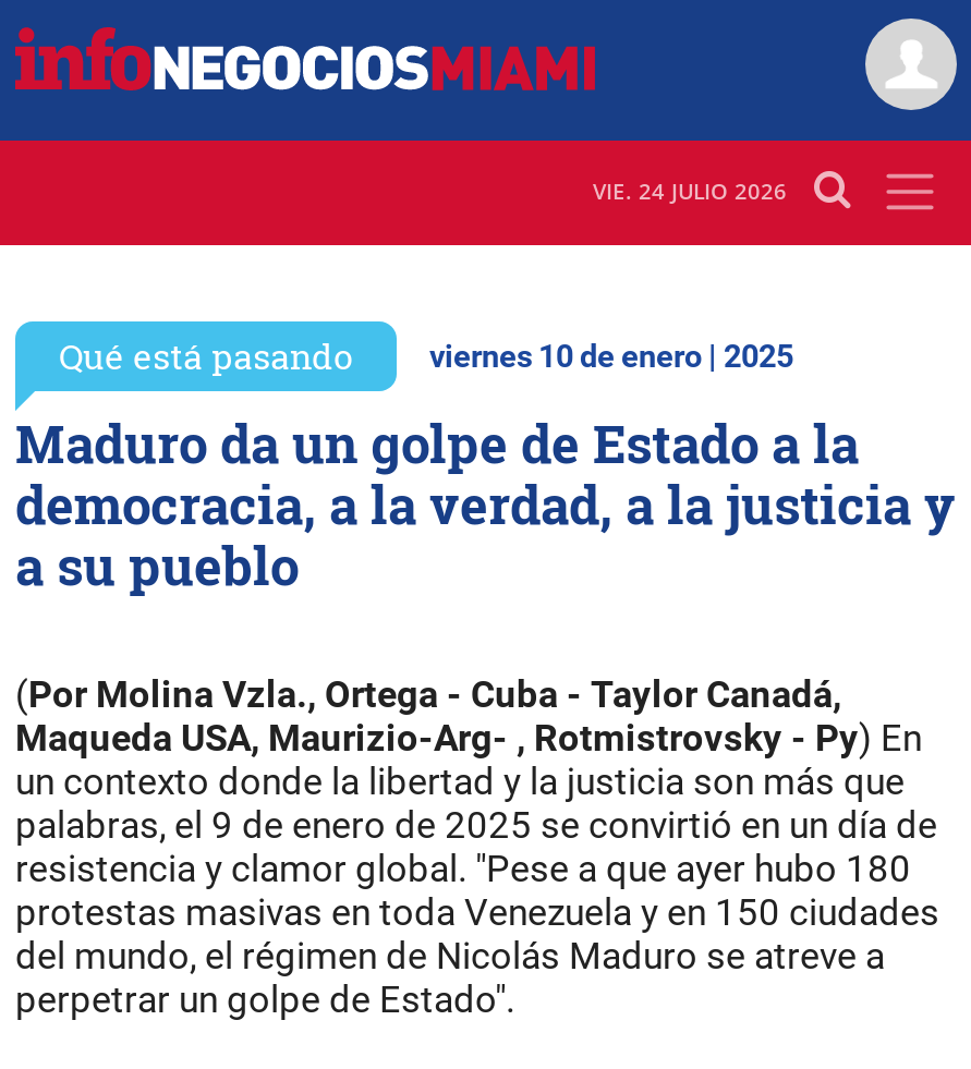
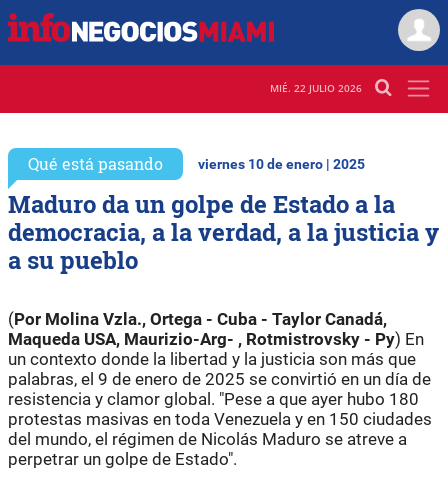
- VIE. 24 JULIO 2026
+ MIÉ. 22 JULIO 2026
